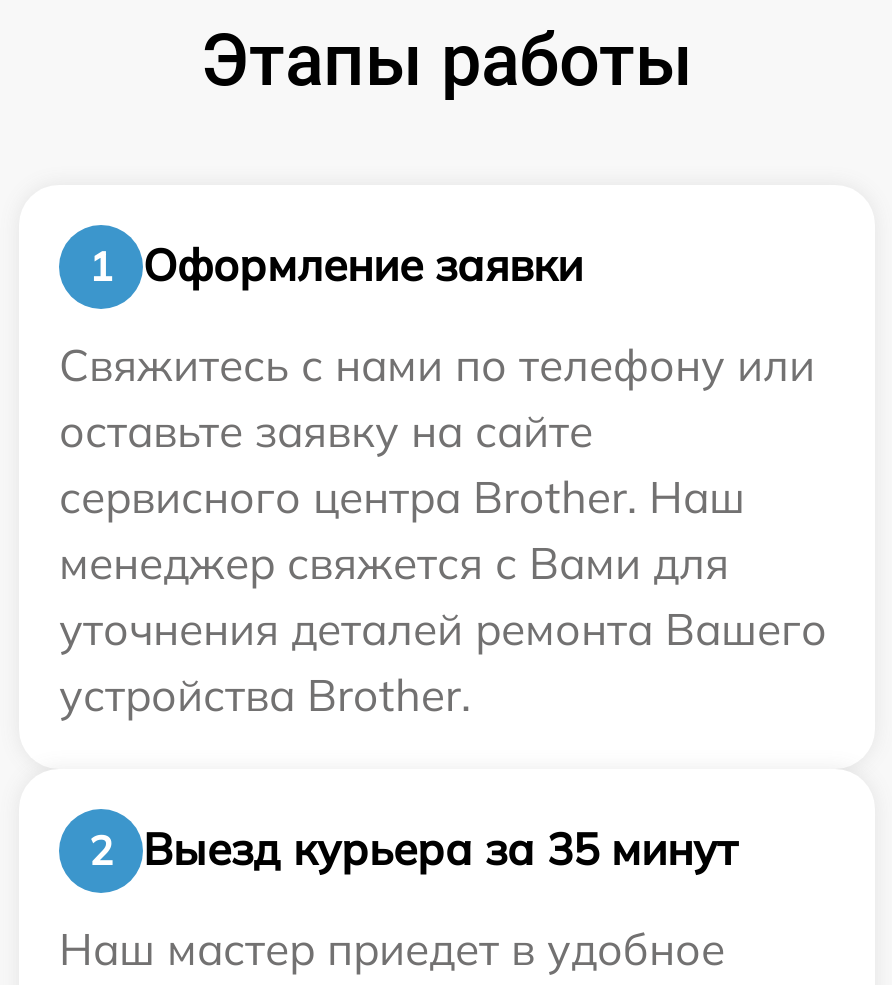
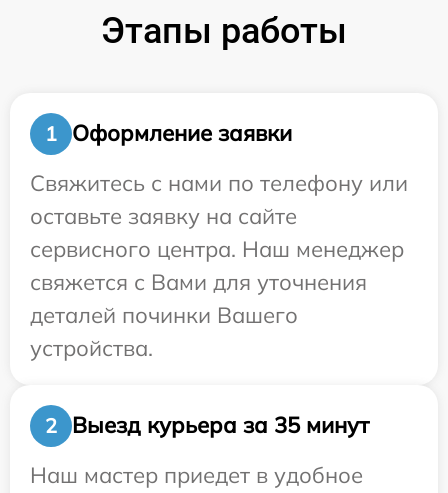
- сервисного центра Brother. Наш
- менеджер свяжется с Вами для
- уточнения деталей ремонта Вашего
- устройства Brother.
+ сервисного центра. Наш менеджер
+ свяжется с Вами для уточнения
+ деталей починки Вашего
+ устройства.
